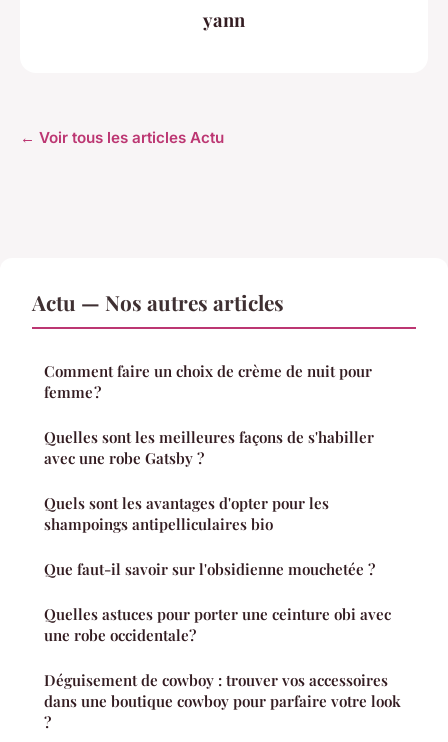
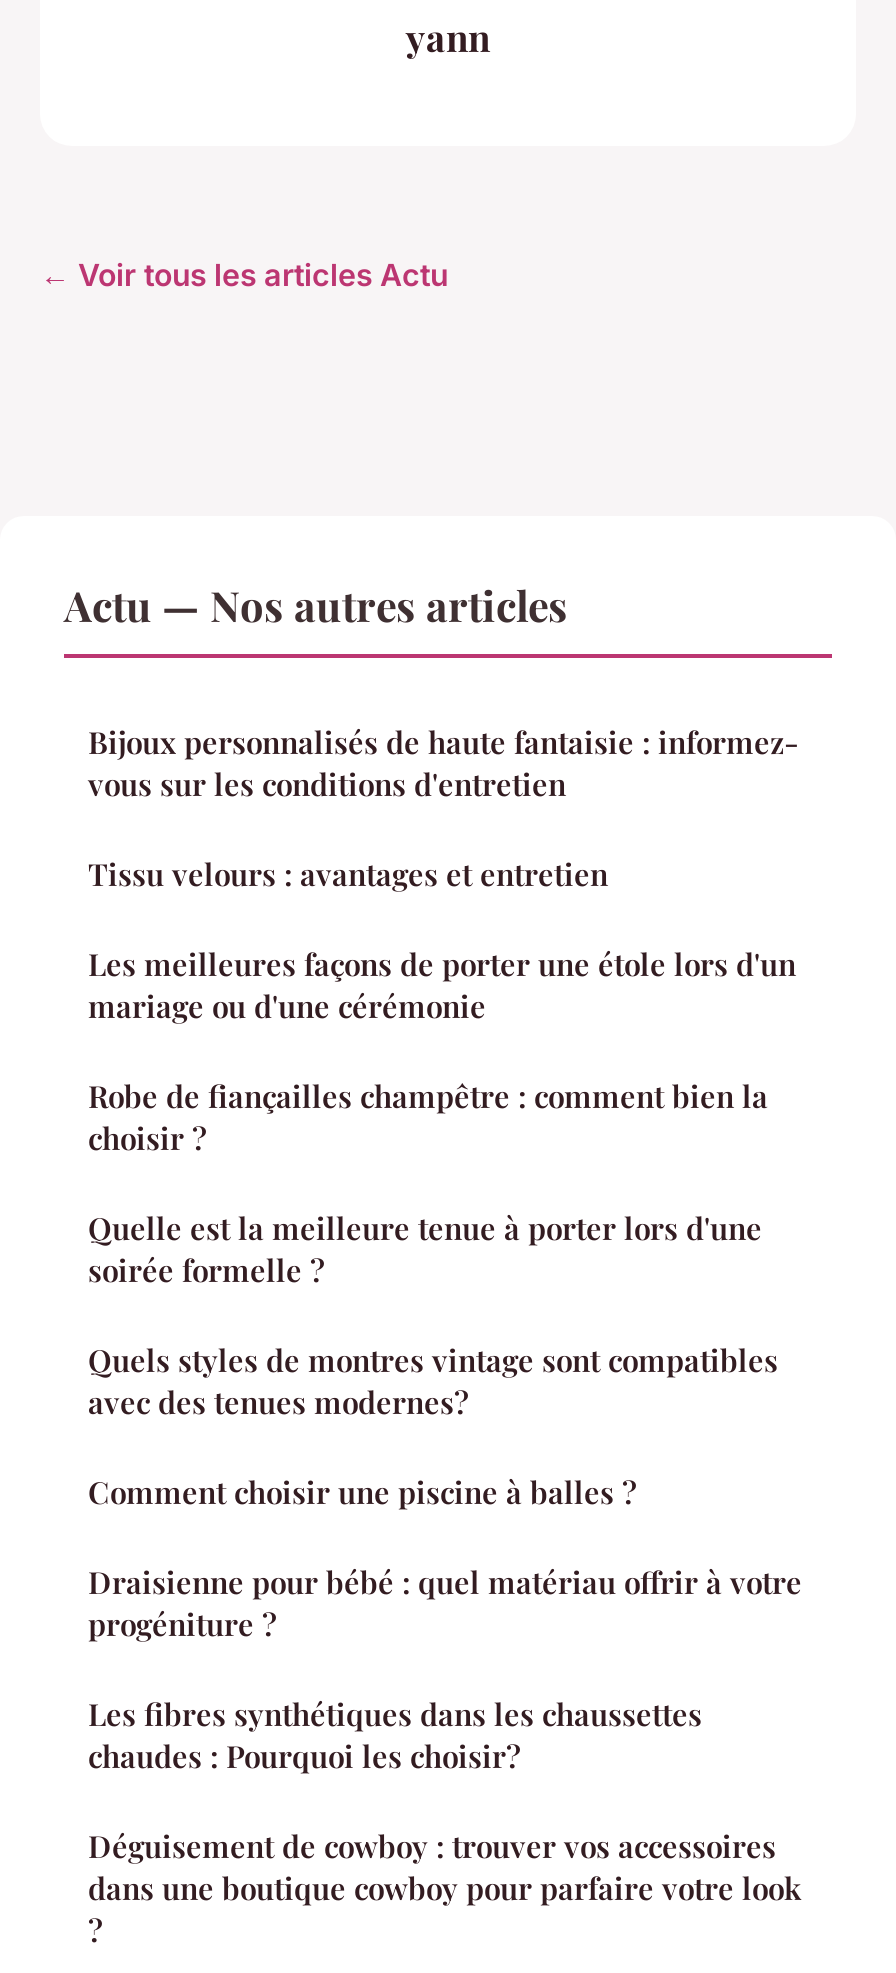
- Comment faire un choix de crème de nuit pour
- femme ?
- Quelles sont les meilleures façons de s'habiller
- avec une robe Gatsby ?
- Quels sont les avantages d'opter pour les
- shampoings antipelliculaires bio
- Que faut-il savoir sur l'obsidienne mouchetée ?
- Quelles astuces pour porter une ceinture obi avec
- une robe occidentale?
+ Bijoux personnalisés de haute fantaisie : informez-
+ vous sur les conditions d'entretien
+ Tissu velours : avantages et entretien
+ Les meilleures façons de porter une étole lors d'un
+ mariage ou d'une cérémonie
+ Robe de fiançailles champêtre : comment bien la
+ choisir ?
+ Quelle est la meilleure tenue à porter lors d'une
+ soirée formelle ?
+ Quels styles de montres vintage sont compatibles
+ avec des tenues modernes?
+ Comment choisir une piscine à balles ?
+ Draisienne pour bébé : quel matériau offrir à votre
+ progéniture ?
+ Les fibres synthétiques dans les chaussettes
+ chaudes : Pourquoi les choisir?
